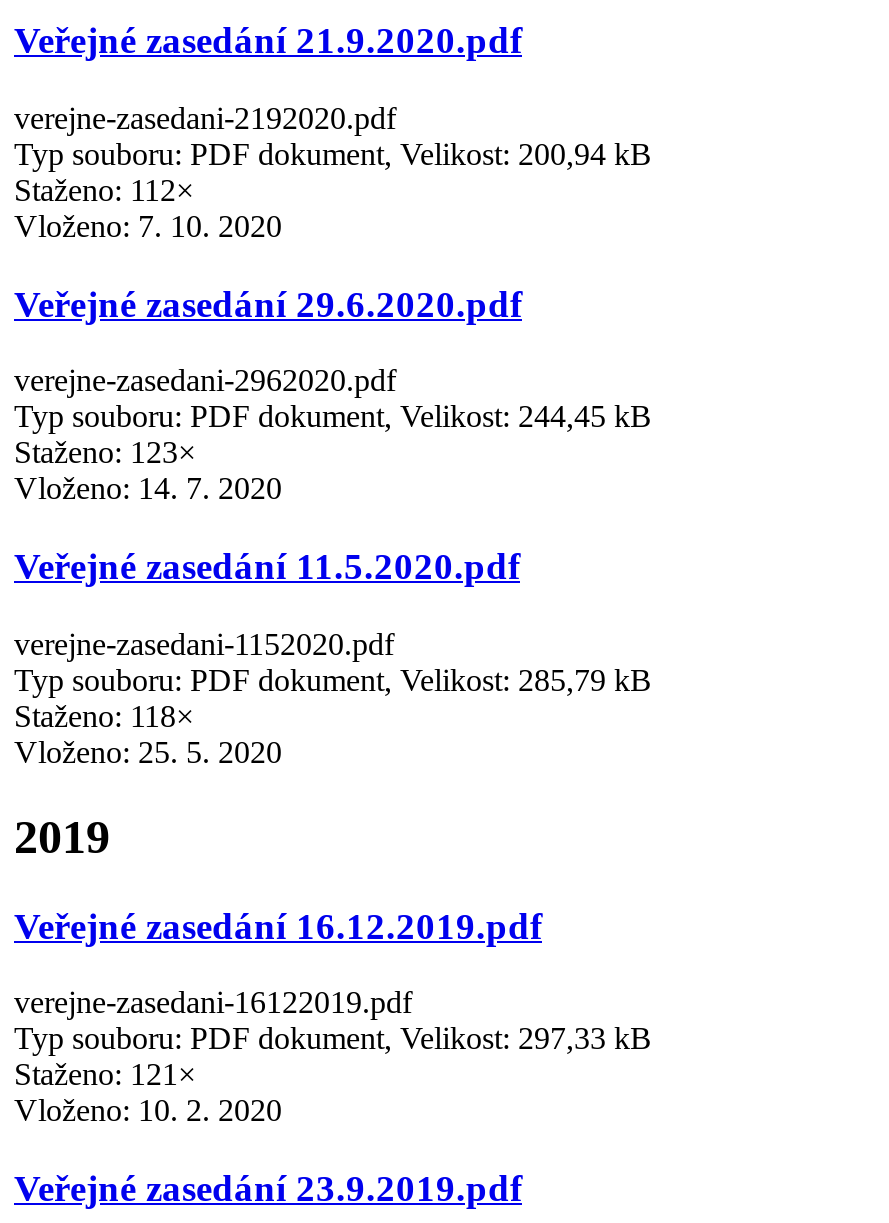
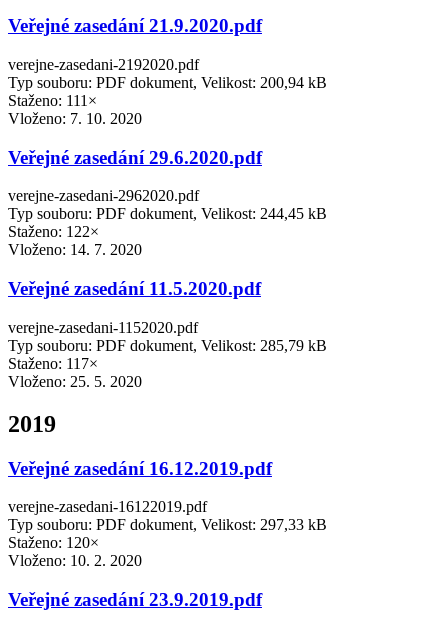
- Staženo: 112×
+ Staženo: 111×

- Staženo: 123×
+ Staženo: 122×

- Staženo: 118×
+ Staženo: 117×

- Staženo: 121×
+ Staženo: 120×
